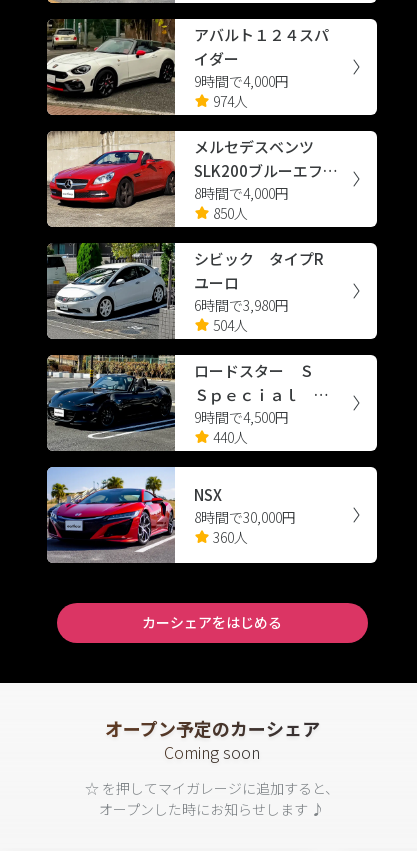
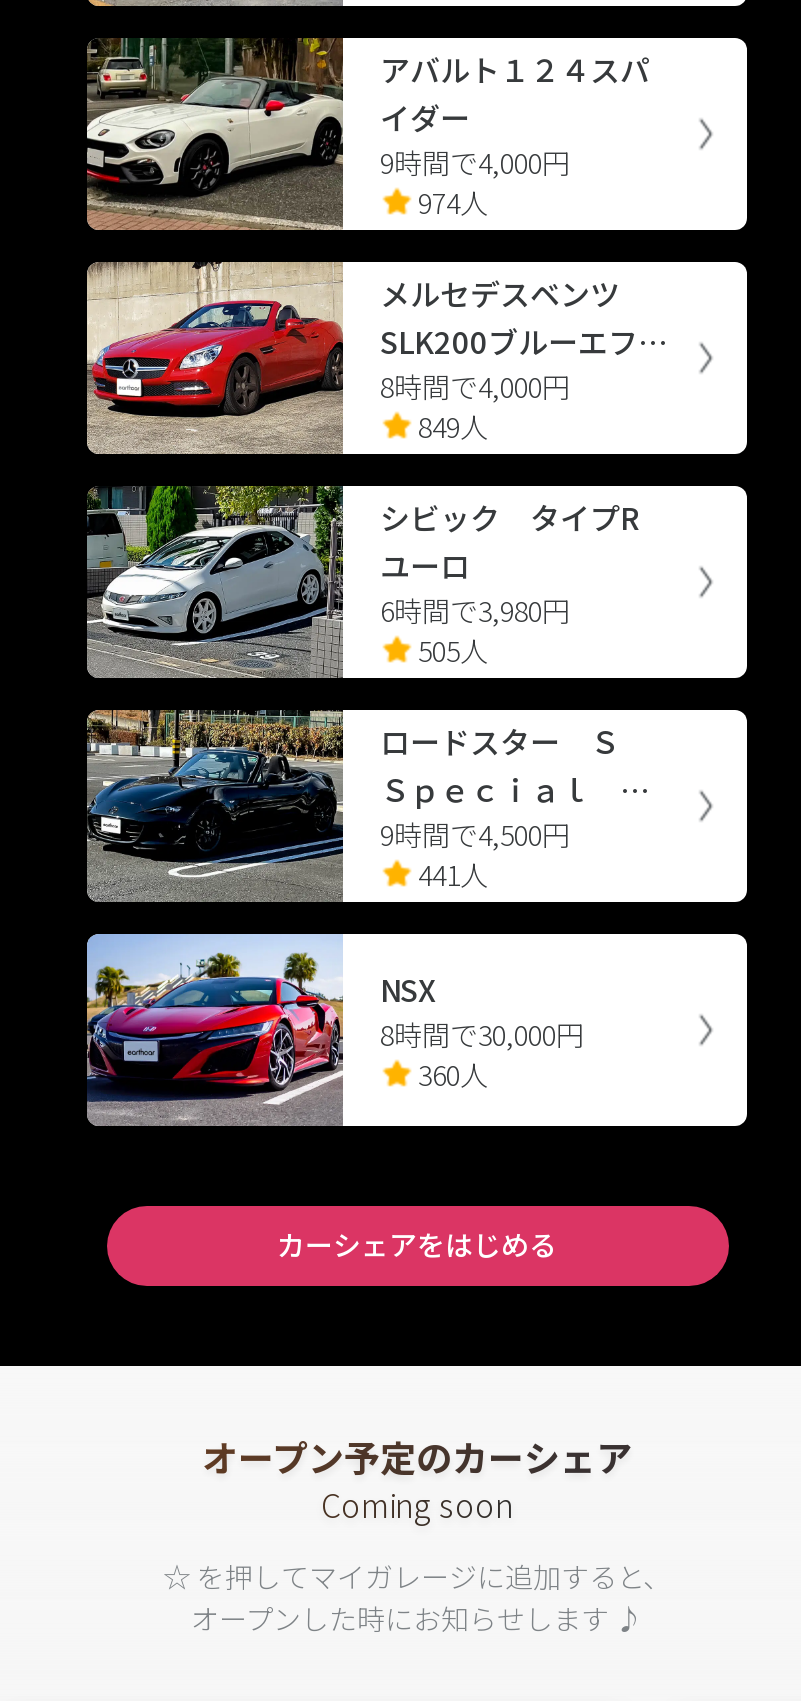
- 850人
+ 849人

- 504人
+ 505人

- 440人
+ 441人
